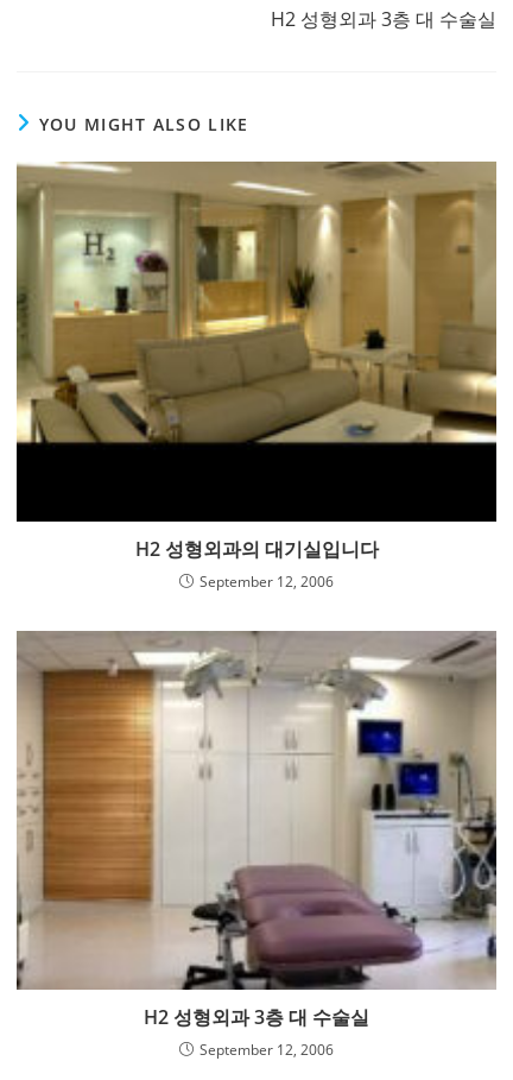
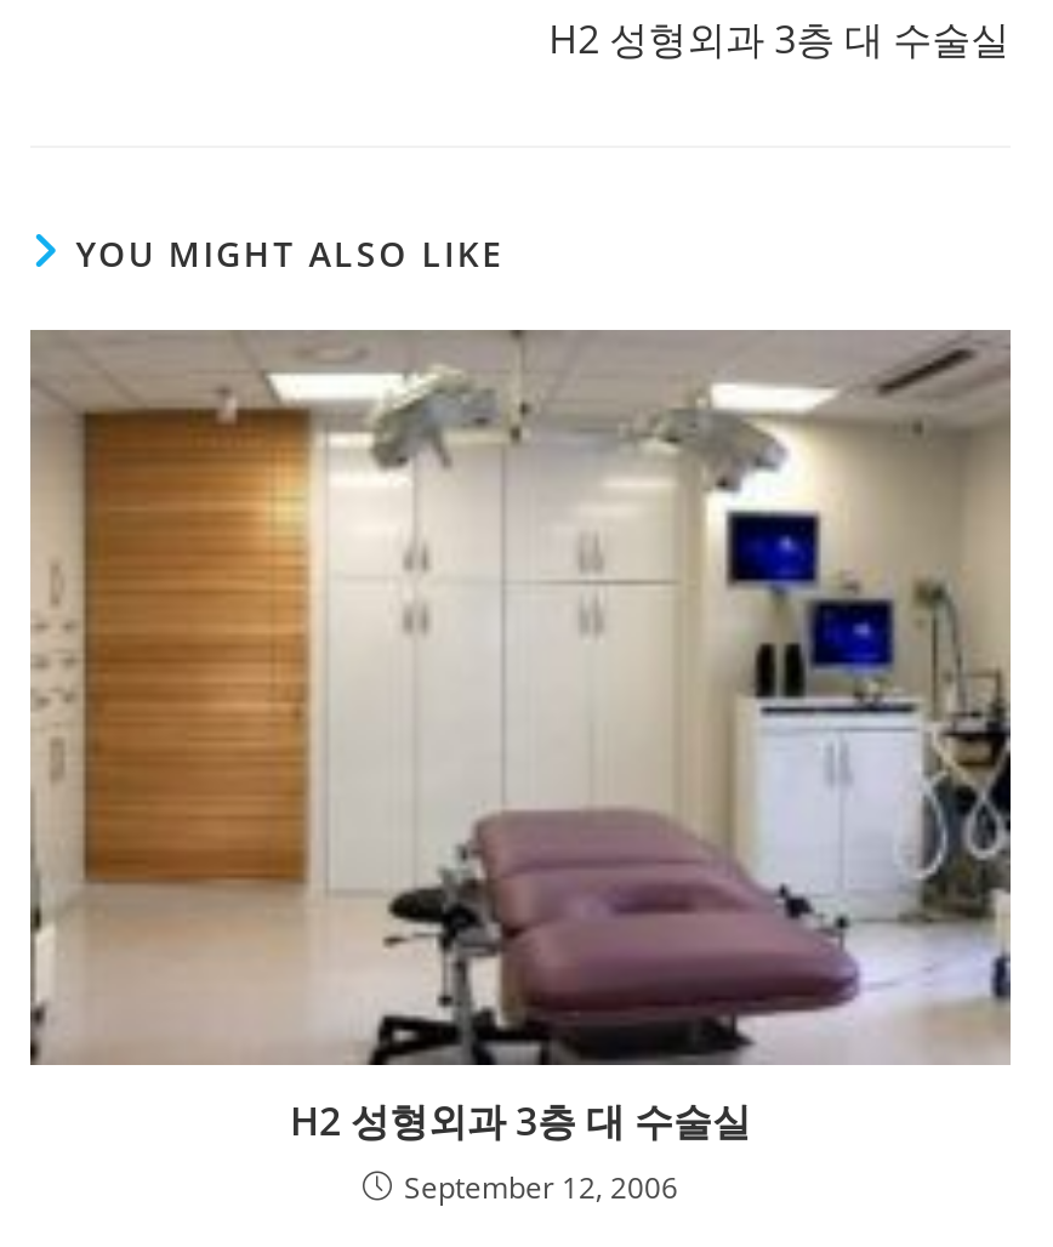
- [image]
- H2 성형외과의 대기실입니다
- September 12, 2006
